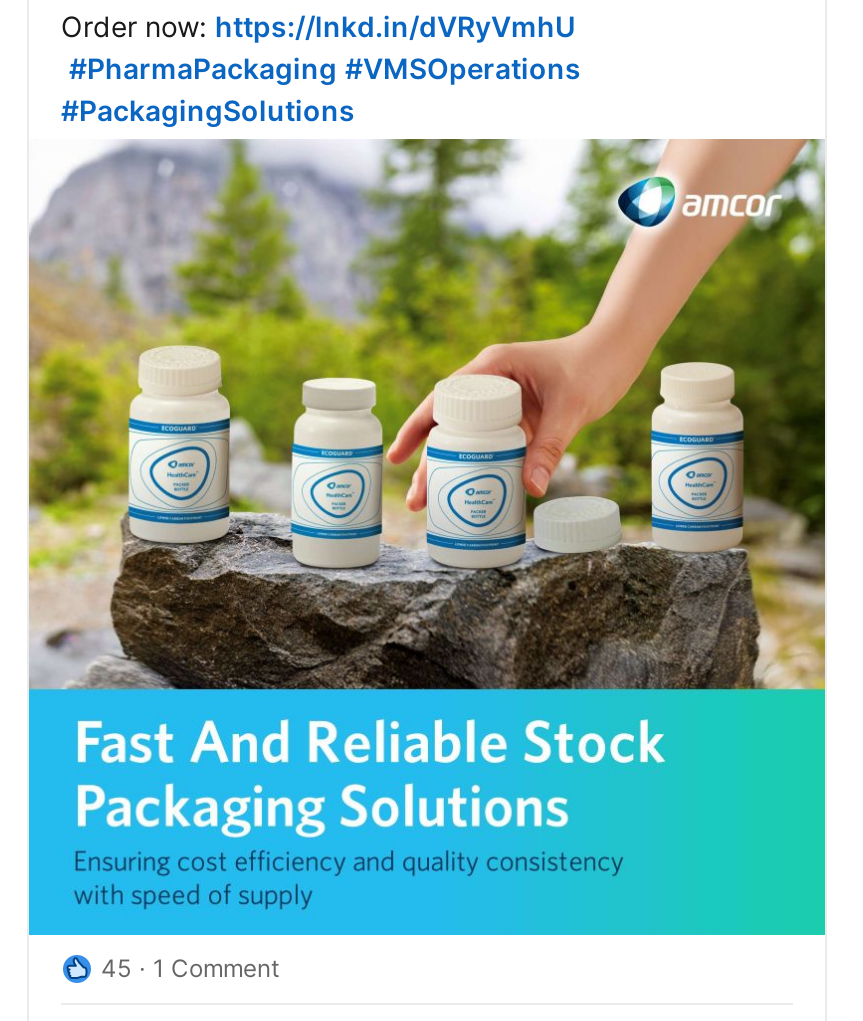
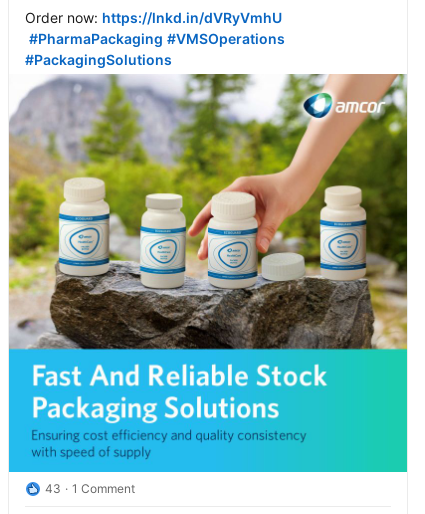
- 45 1 Comment
+ 43 1 Comment
